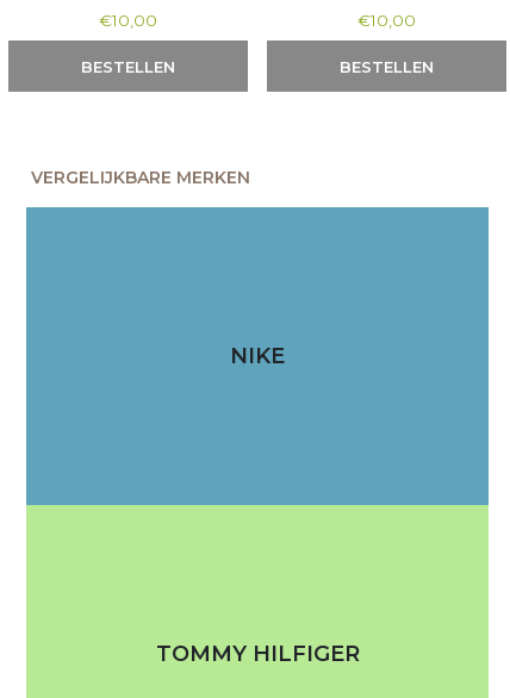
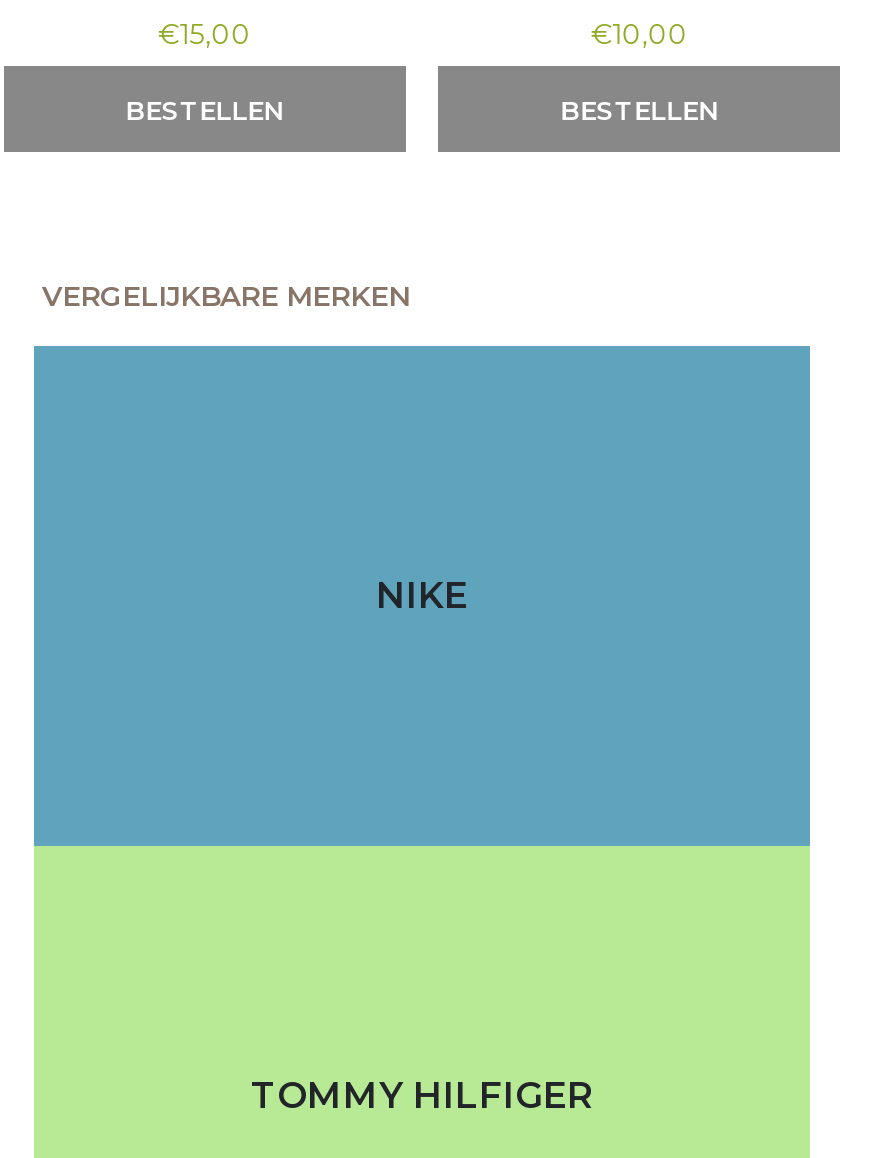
- €10,00
+ €15,00
